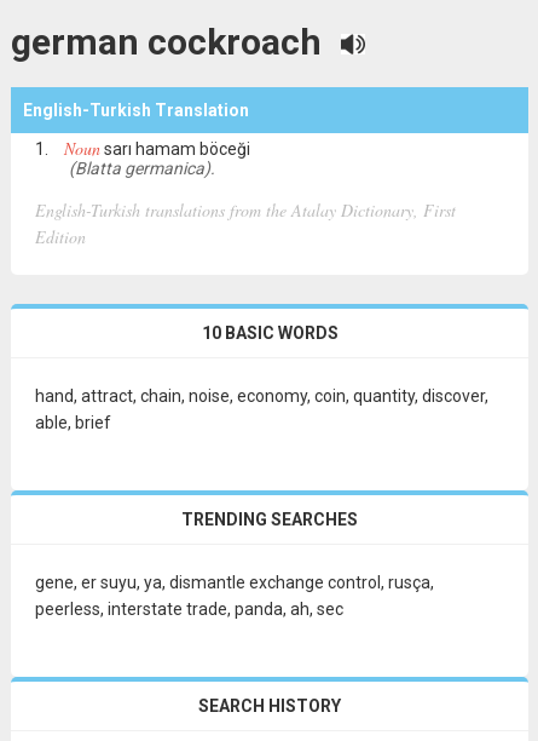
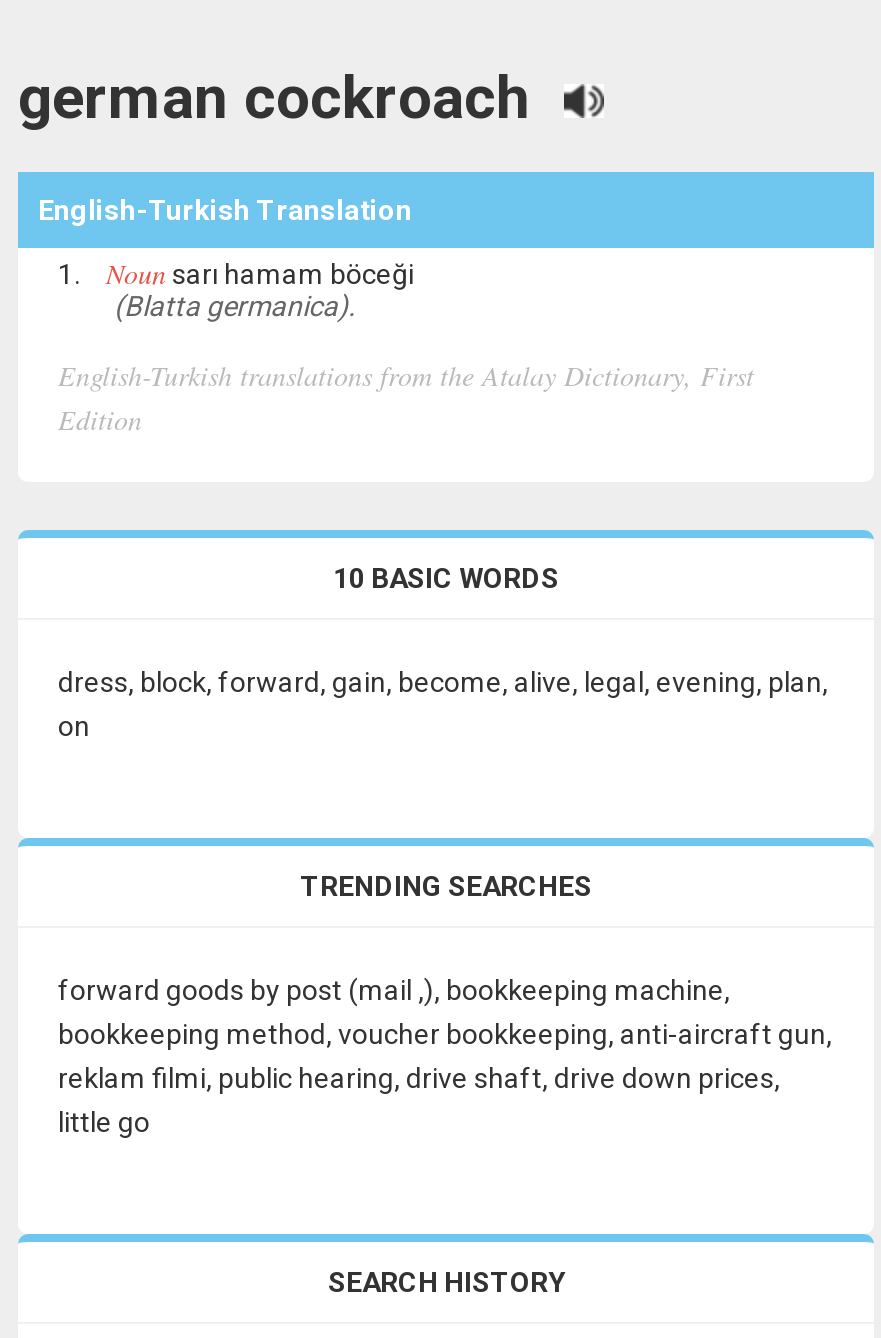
- hand, attract, chain, noise, economy, coin, quantity, discover,
- able, brief
+ dress, block, forward, gain, become, alive, legal, evening, plan,
+ on

- gene, er suyu, ya, dismantle exchange control, rusça,
- peerless, interstate trade, panda, ah, sec
+ forward goods by post (mail ,), bookkeeping machine,
+ bookkeeping method, voucher bookkeeping, anti-aircraft gun,
+ reklam filmi, public hearing, drive shaft, drive down prices,
+ little go
